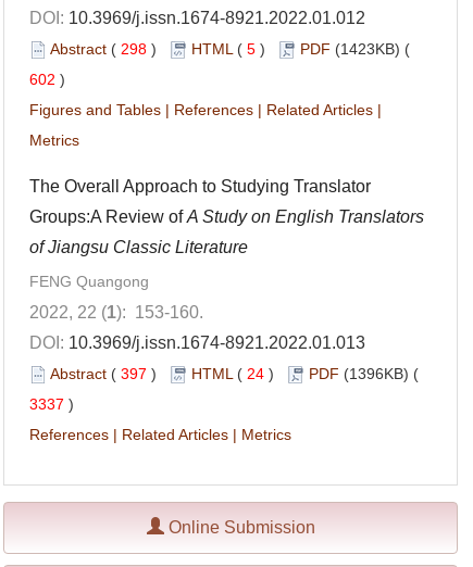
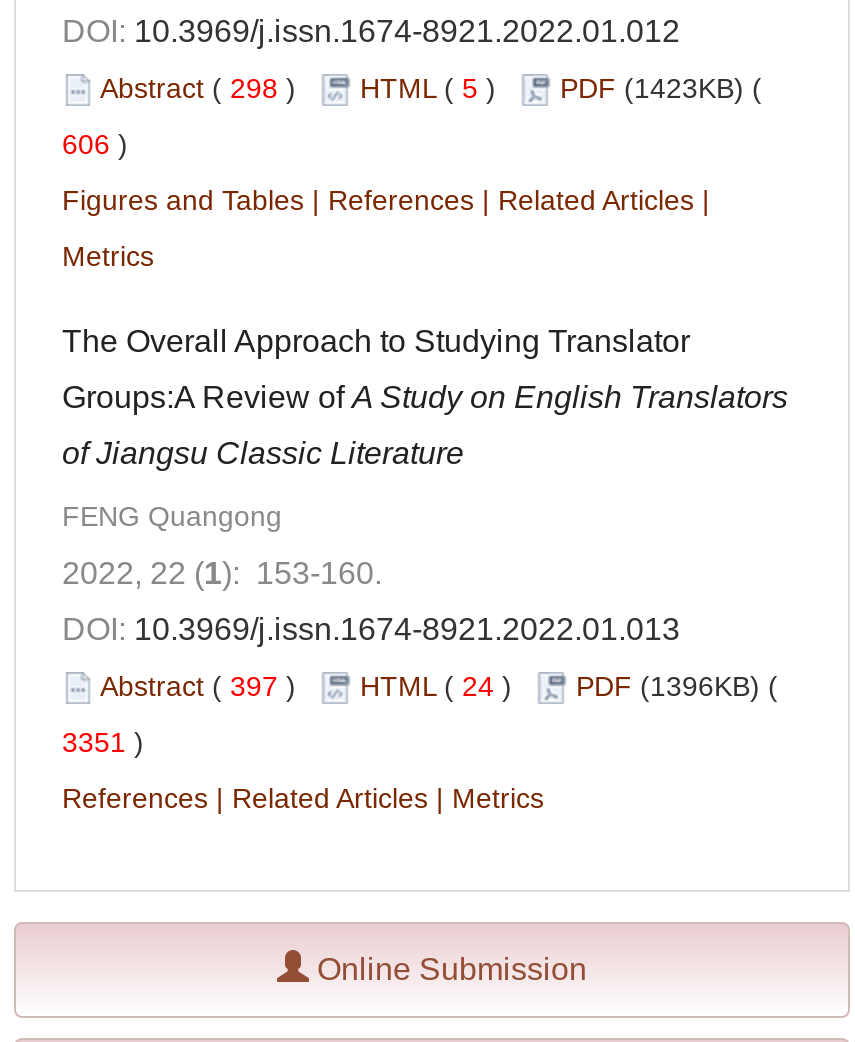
- 602)
+ 606)

- 3337)
+ 3351)
